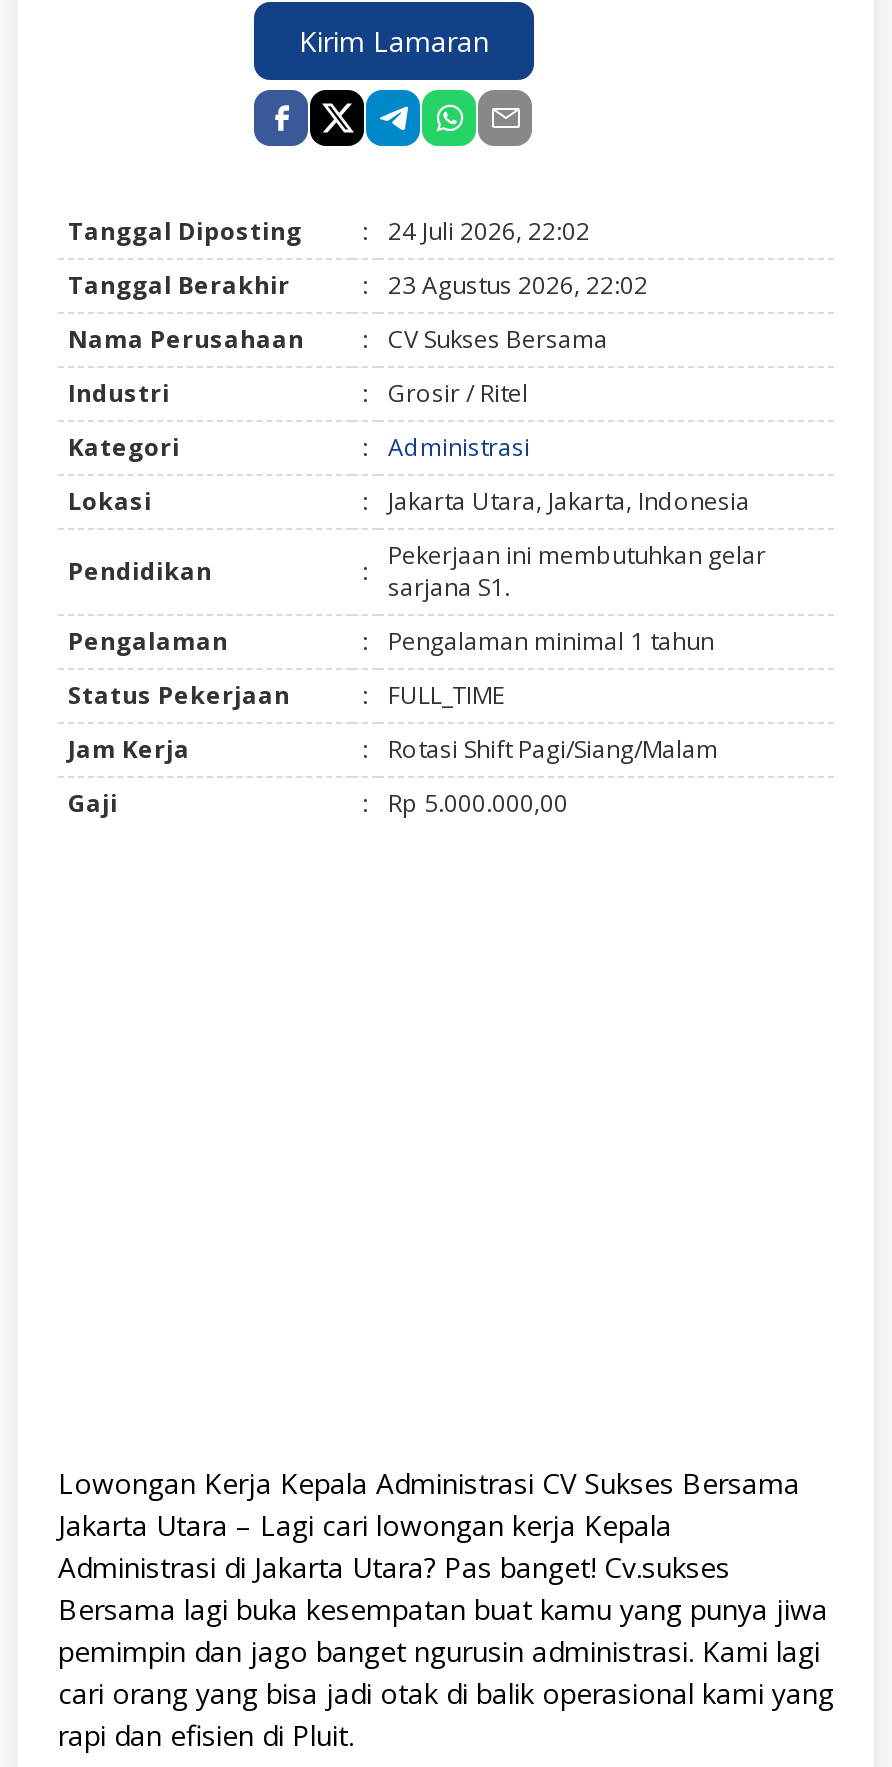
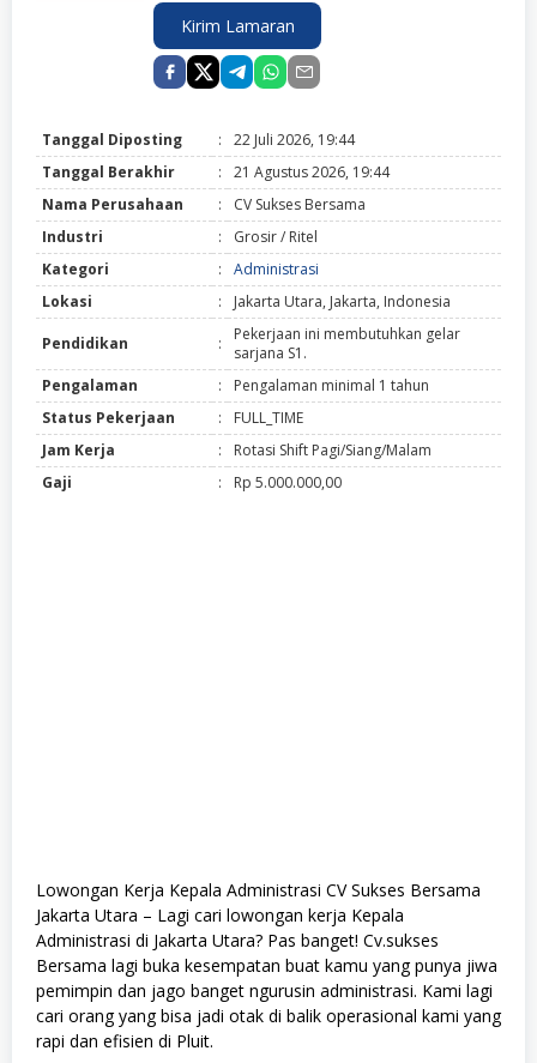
- Tanggal Diposting : 24 Juli 2026, 22:02
+ Tanggal Diposting : 22 Juli 2026, 19:44

- : 23 Agustus 2026, 22:02
+ : 21 Agustus 2026, 19:44
